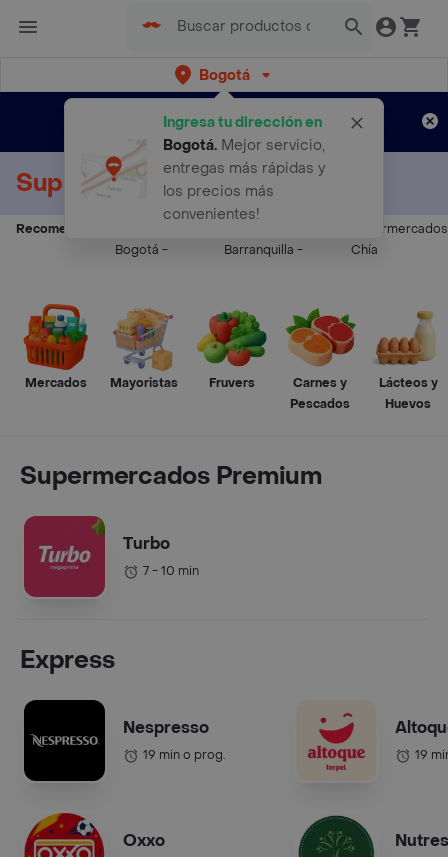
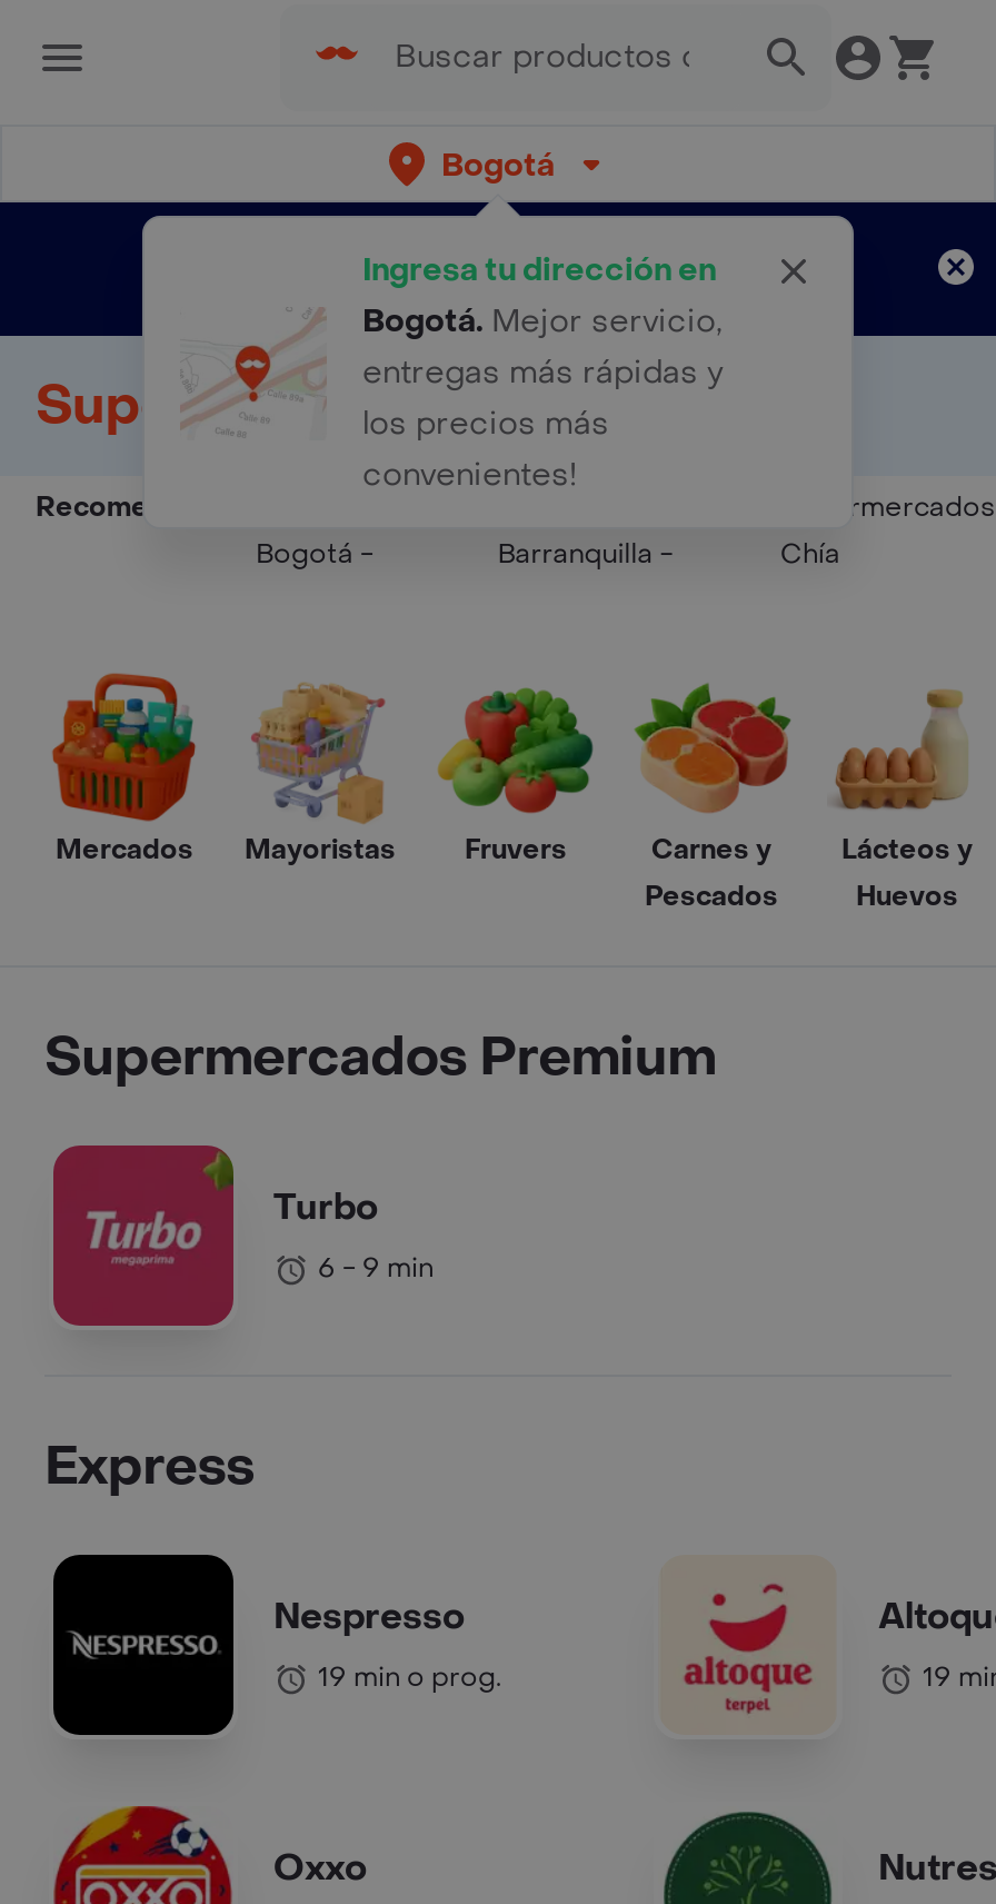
- 7 - 10 min
+ 6 - 9 min
